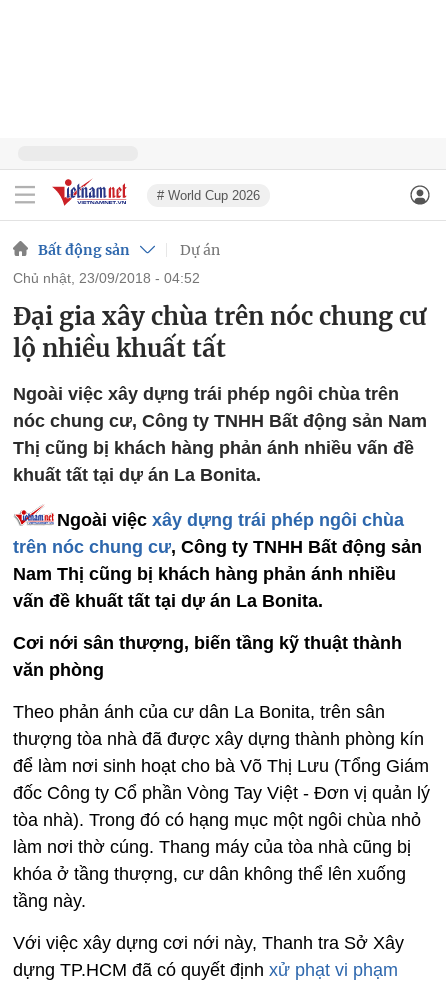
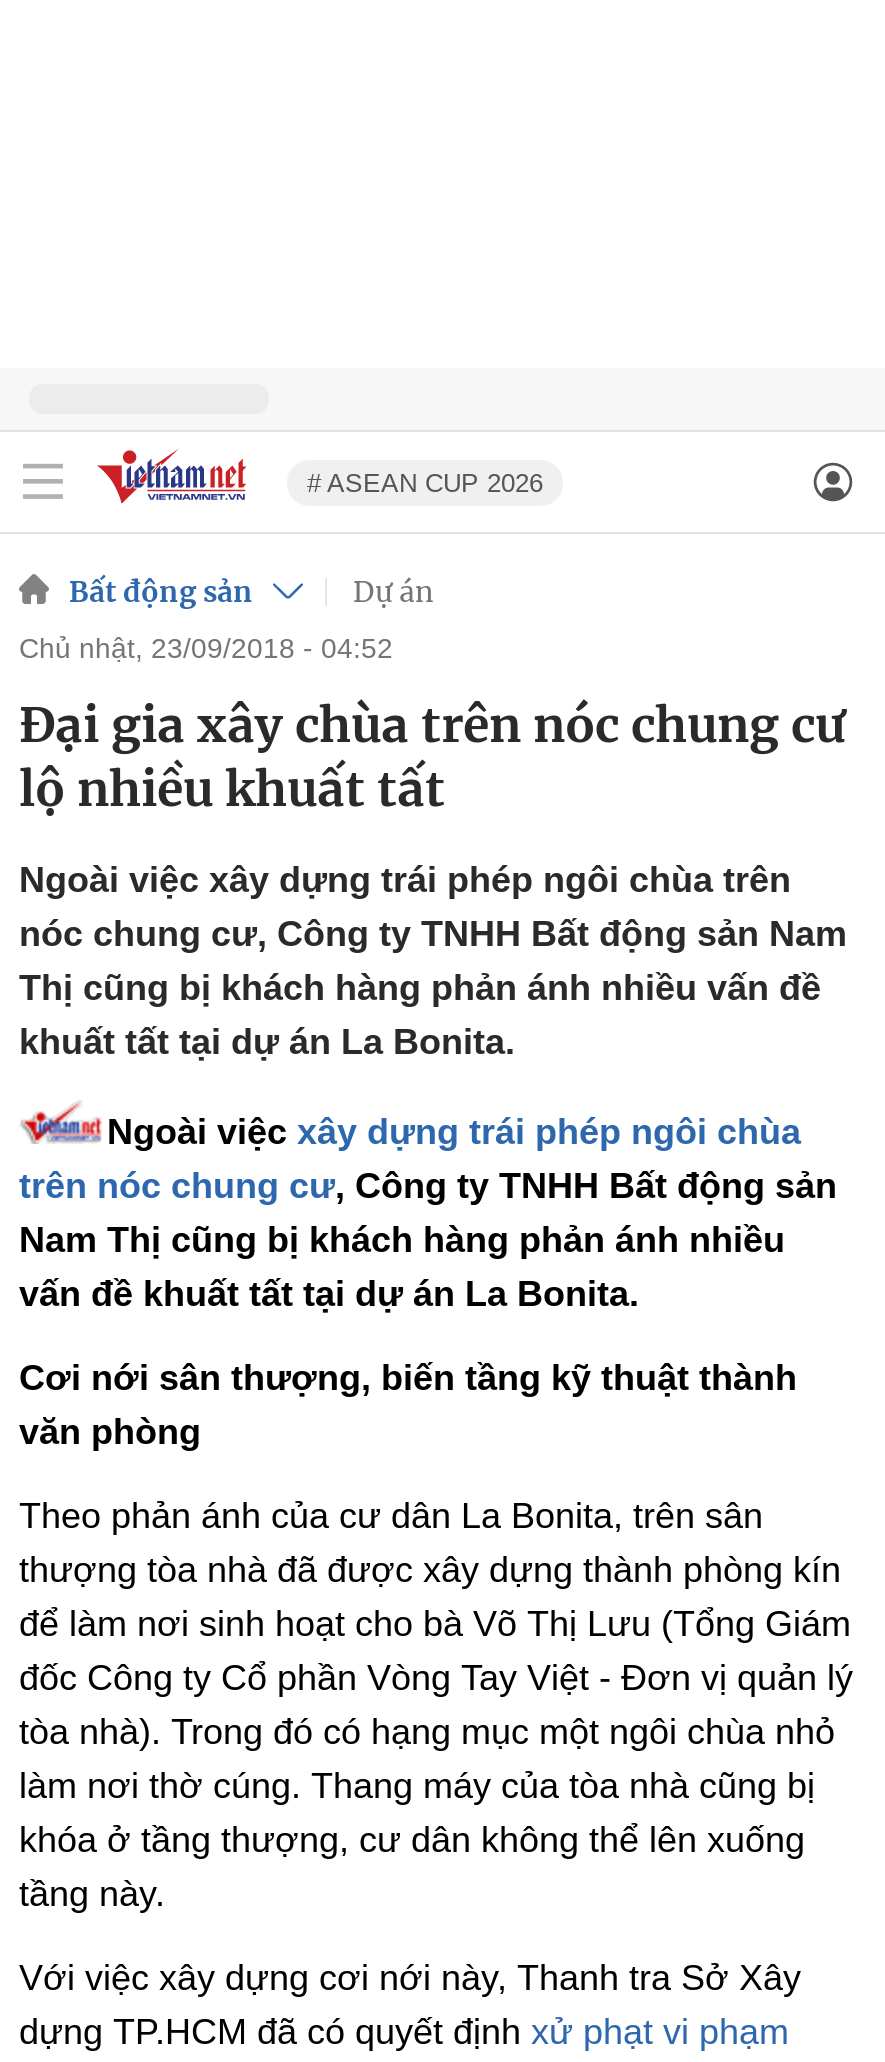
- # World Cup 2026
+ # ASEAN CUP 2026
